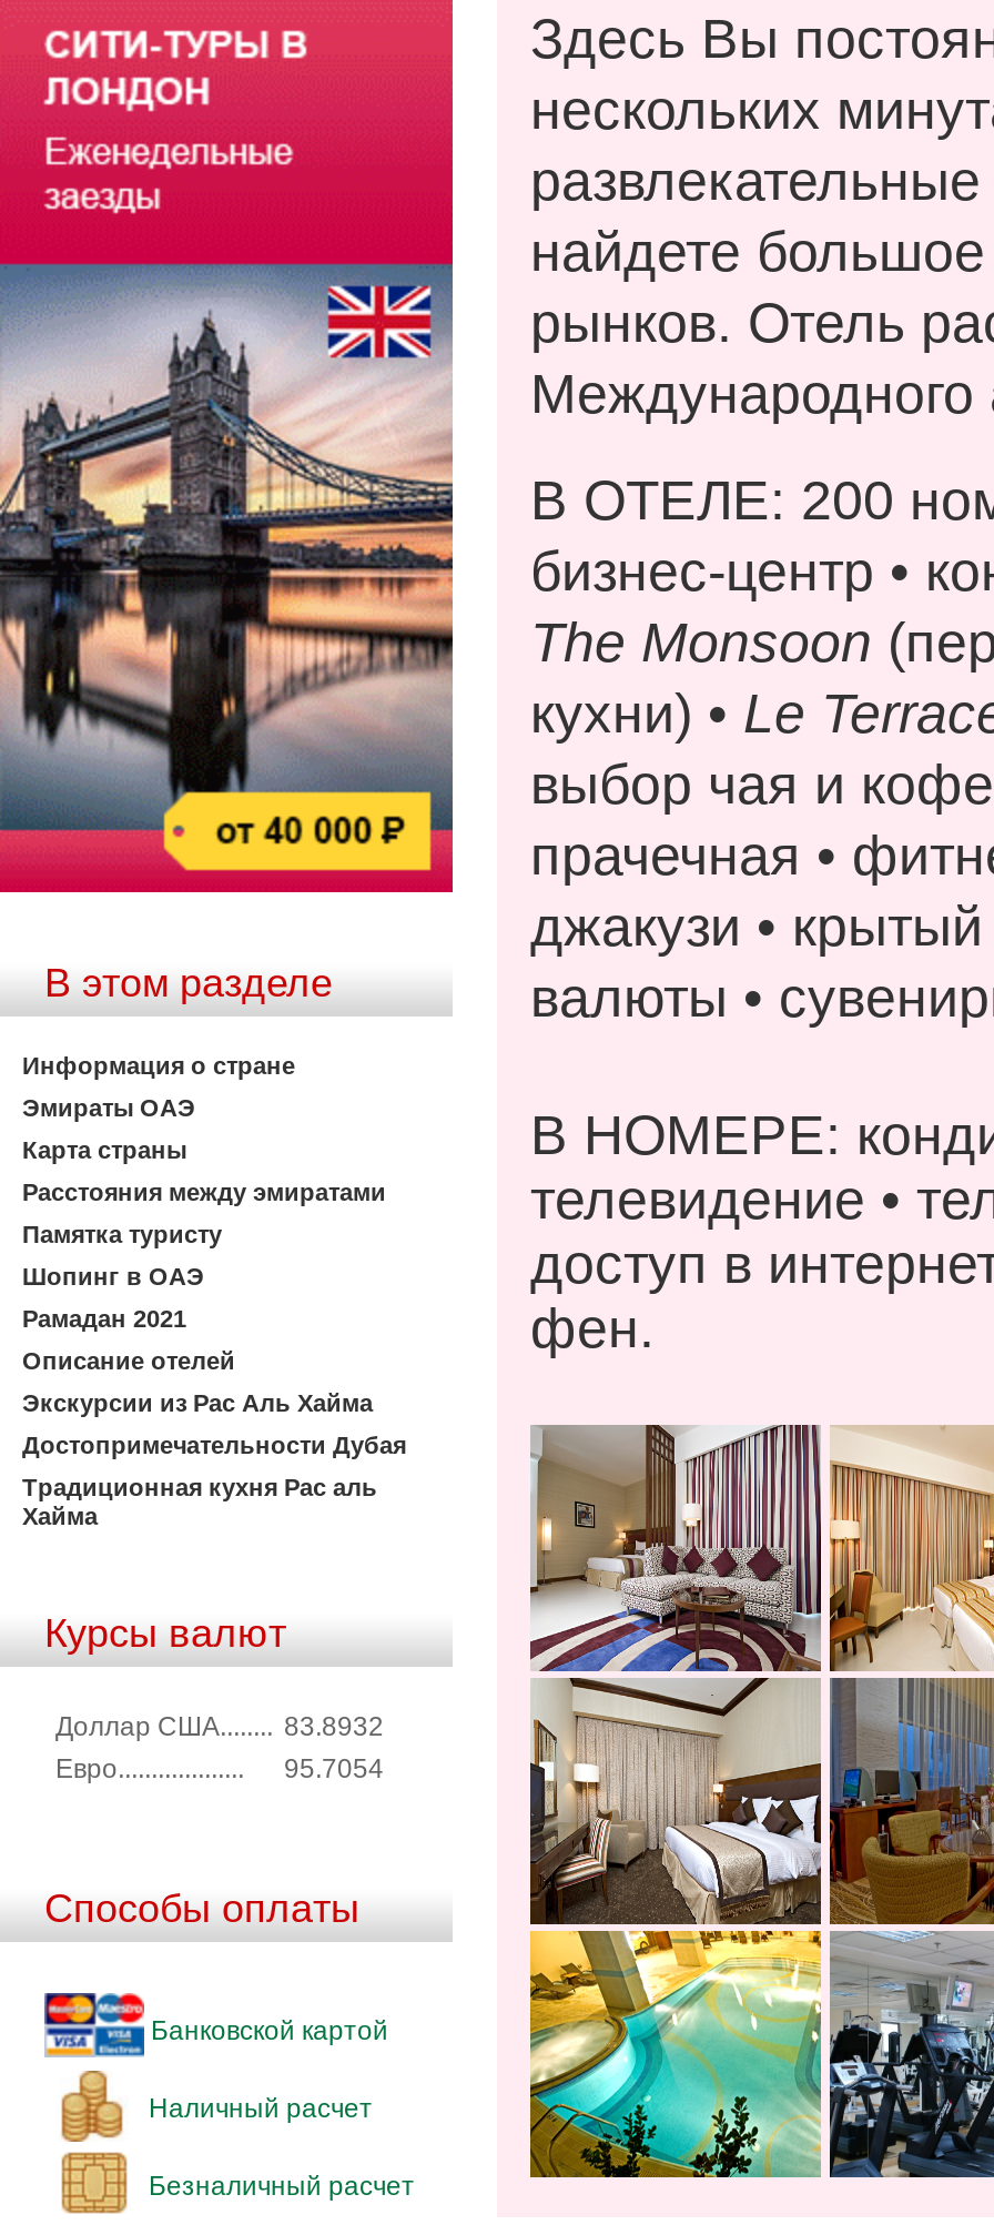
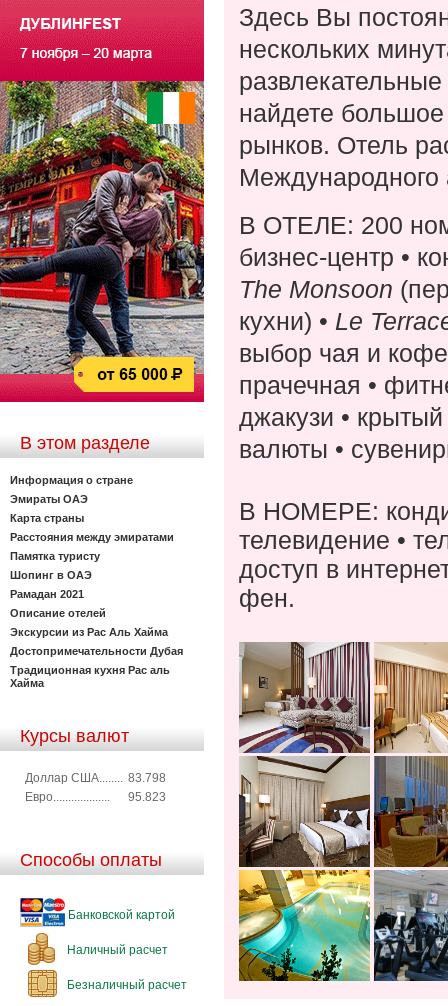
- [image]
+ [image]

- Доллар США........ 83.8932
+ Доллар США........ 83.798

- Евро................... 95.7054
+ Евро................... 95.823
